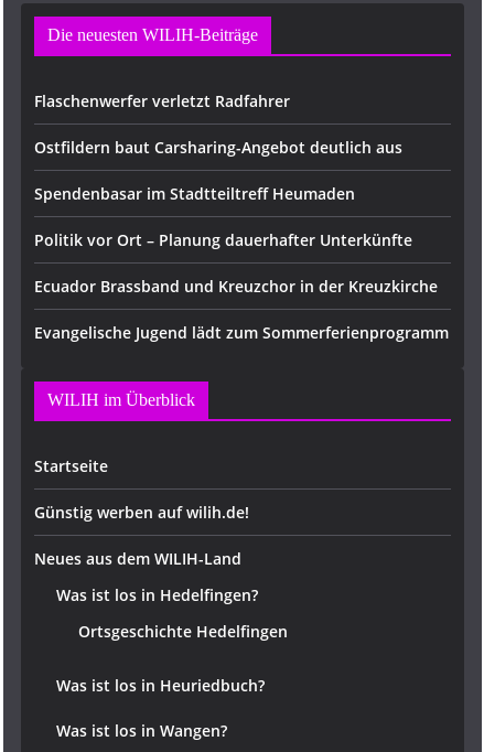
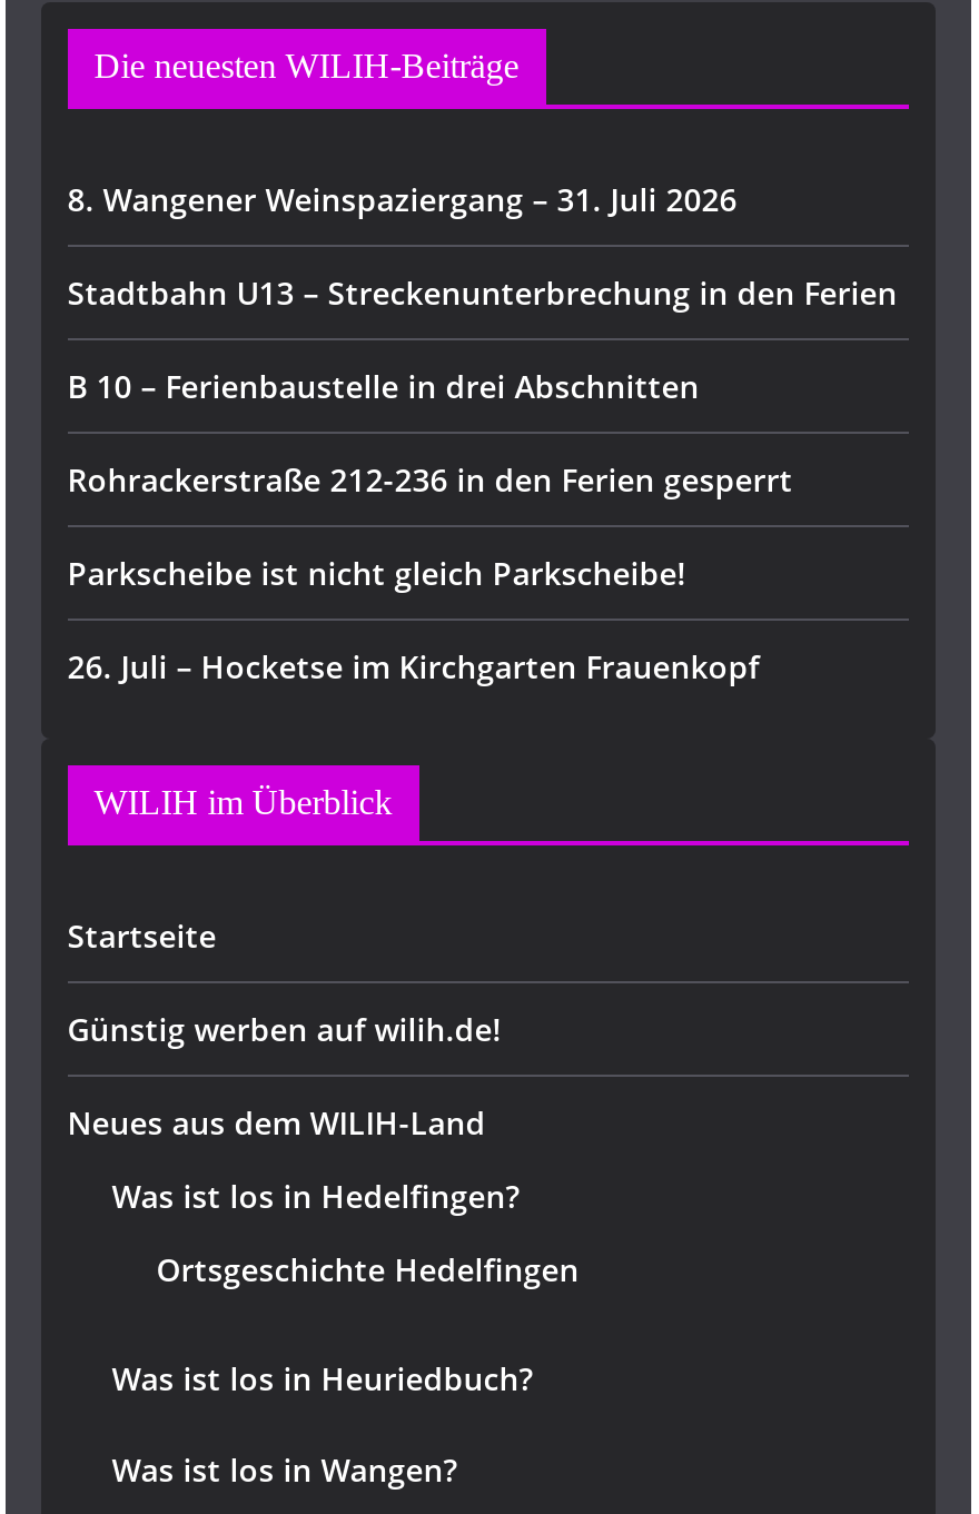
- Flaschenwerfer verletzt Radfahrer
+ 8. Wangener Weinspaziergang – 31. Juli 2026

- Ostfildern baut Carsharing-Angebot deutlich aus
+ Stadtbahn U13 – Streckenunterbrechung in den Ferien

- Spendenbasar im Stadtteiltreff Heumaden
+ B 10 – Ferienbaustelle in drei Abschnitten

- Politik vor Ort – Planung dauerhafter Unterkünfte
+ Rohrackerstraße 212-236 in den Ferien gesperrt

- Ecuador Brassband und Kreuzchor in der Kreuzkirche
+ Parkscheibe ist nicht gleich Parkscheibe!

- Evangelische Jugend lädt zum Sommerferienprogramm
+ 26. Juli – Hocketse im Kirchgarten Frauenkopf
